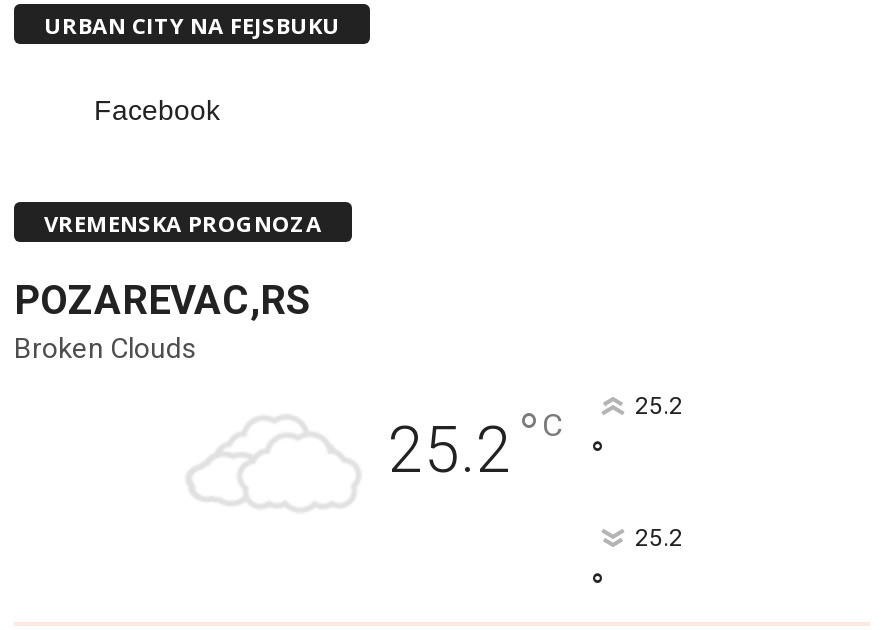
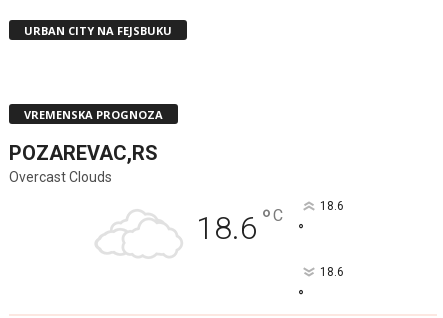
- Facebook

- Broken Clouds
+ Overcast Clouds

- 25.2 ° C
+ 18.6 ° C

- 25.2
+ 18.6

- 25.2
+ 18.6
